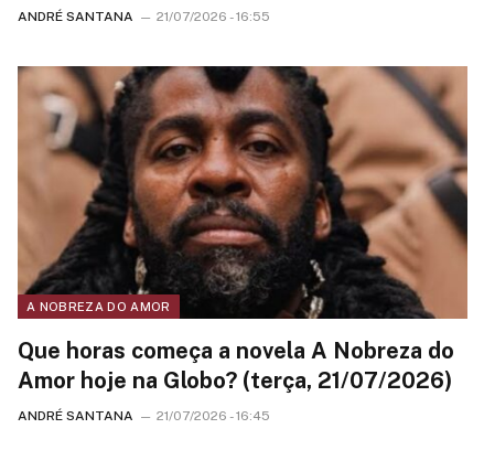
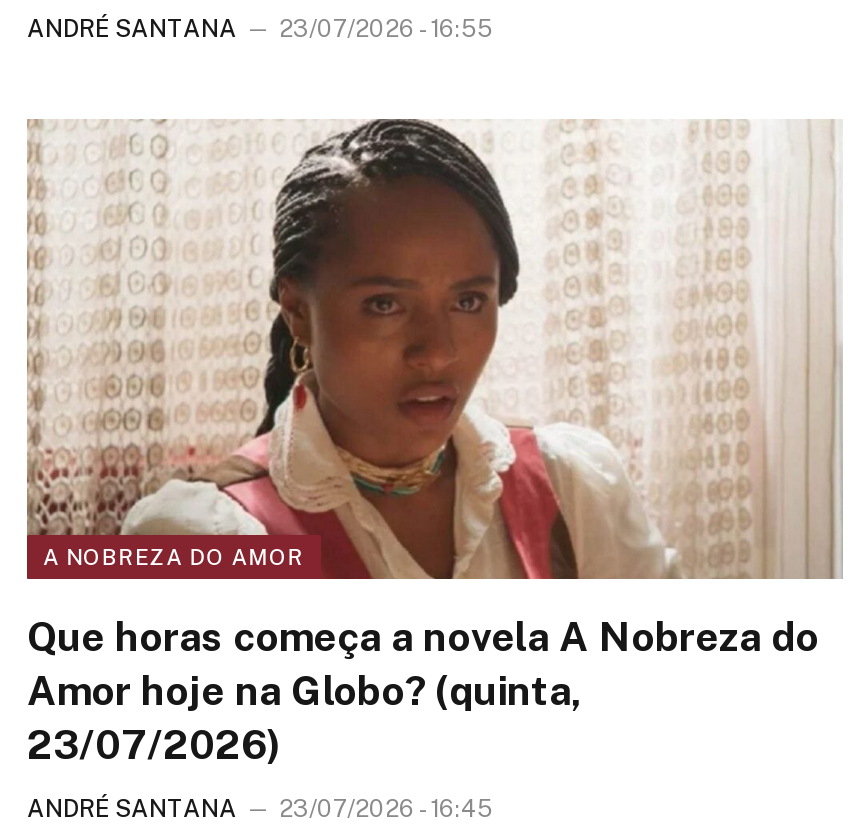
- ANDRÉ SANTANA 21/07/2026 - 16:55
+ ANDRÉ SANTANA 23/07/2026 - 16:55

- [image]
+ [image]

- Amor hoje na Globo? (terça, 21/07/2026)
+ Amor hoje na Globo? (quinta,
+ 23/07/2026)

- ANDRÉ SANTANA 21/07/2026 - 16:45
+ ANDRÉ SANTANA 23/07/2026 - 16:45
